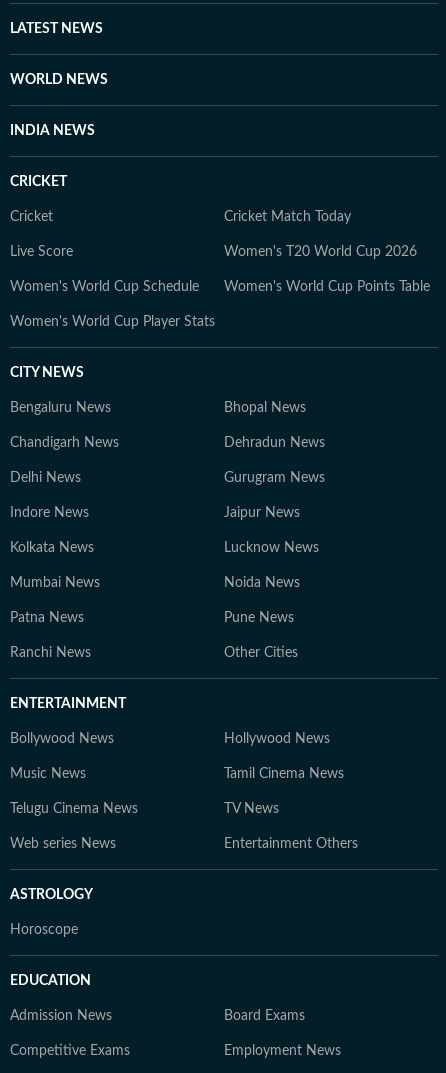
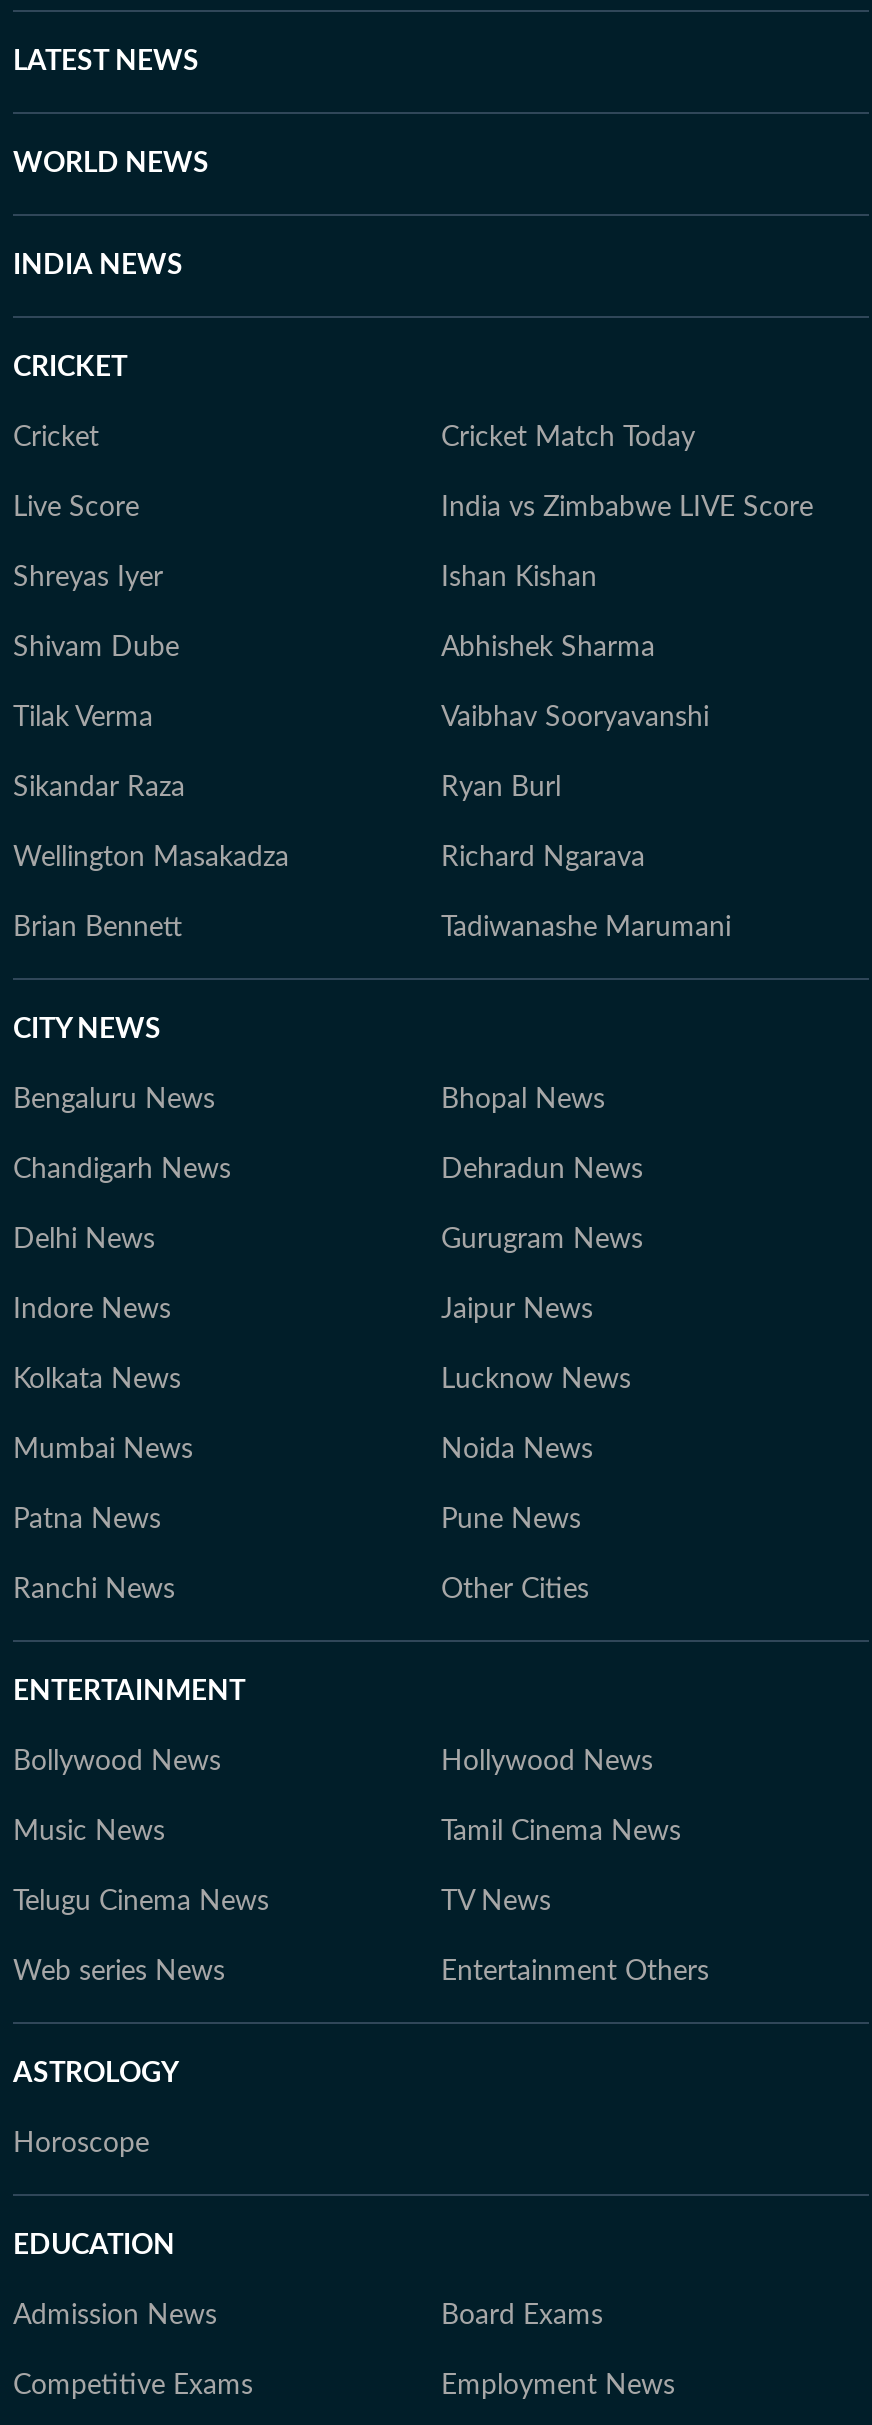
- Women's T20 World Cup 2026
- Women's World Cup Schedule
- Women's World Cup Points Table
- Women's World Cup Player Stats
+ India vs Zimbabwe LIVE Score
+ Shreyas Iyer
+ Ishan Kishan
+ Shivam Dube
+ Abhishek Sharma
+ Tilak Verma
+ Vaibhav Sooryavanshi
+ Sikandar Raza
+ Ryan Burl
+ Wellington Masakadza
+ Richard Ngarava
+ Brian Bennett
+ Tadiwanashe Marumani
